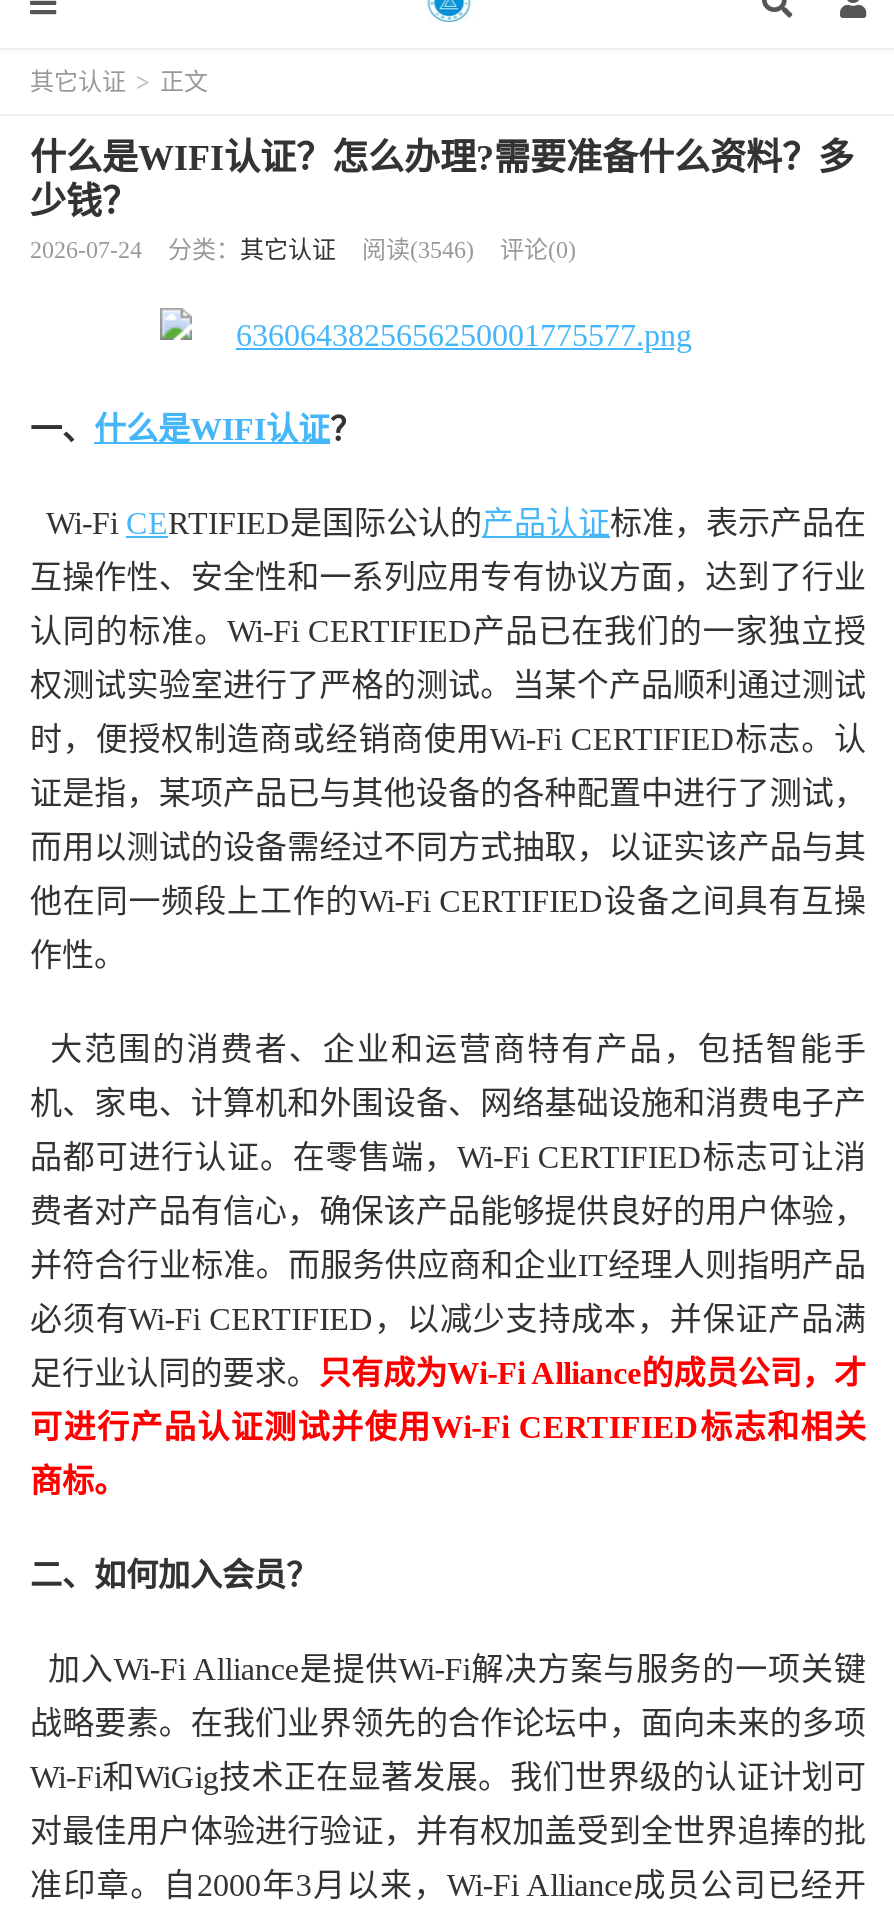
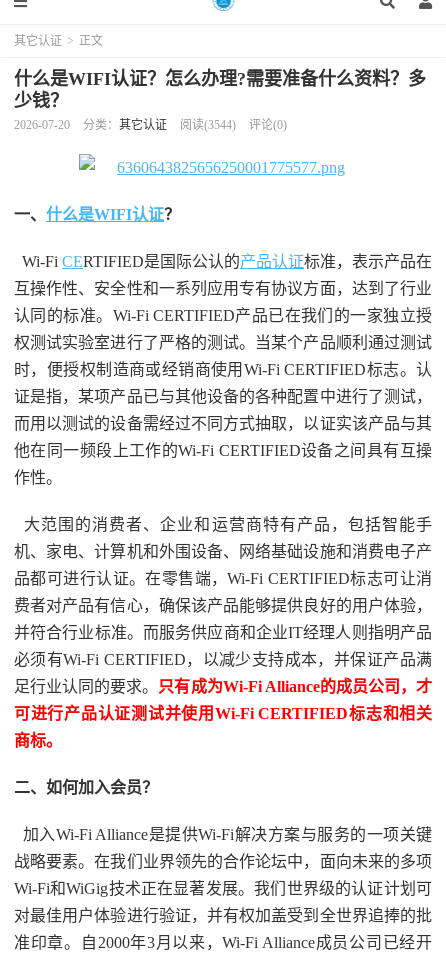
- 2026-07-24
+ 2026-07-20

- 阅读(3546)
+ 阅读(3544)
